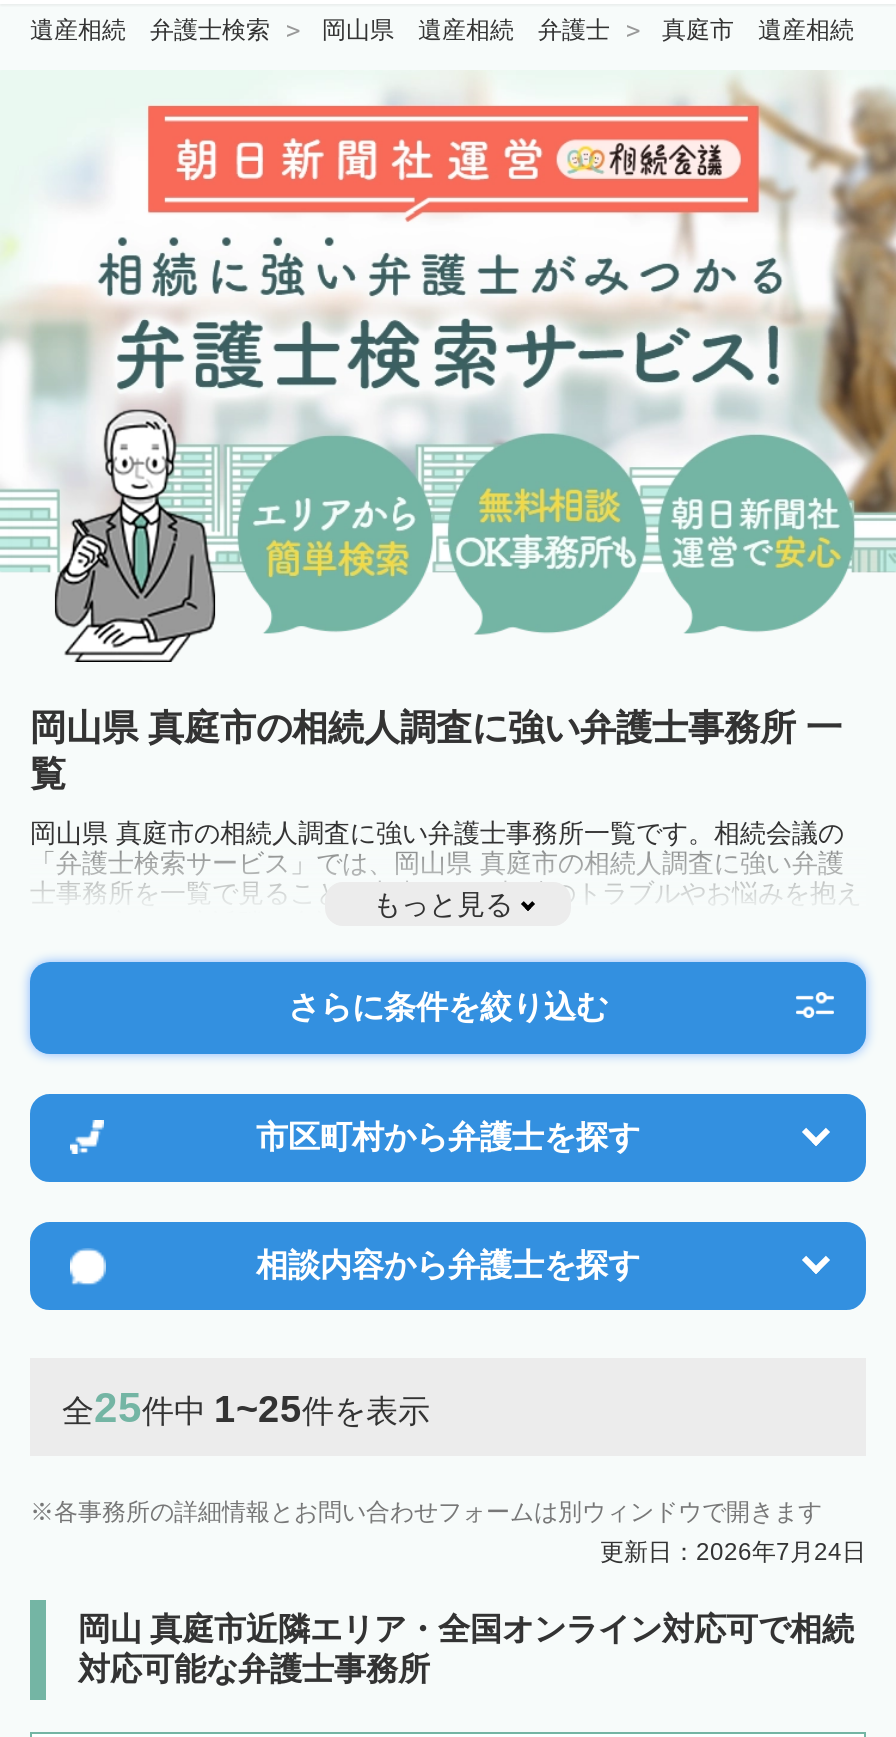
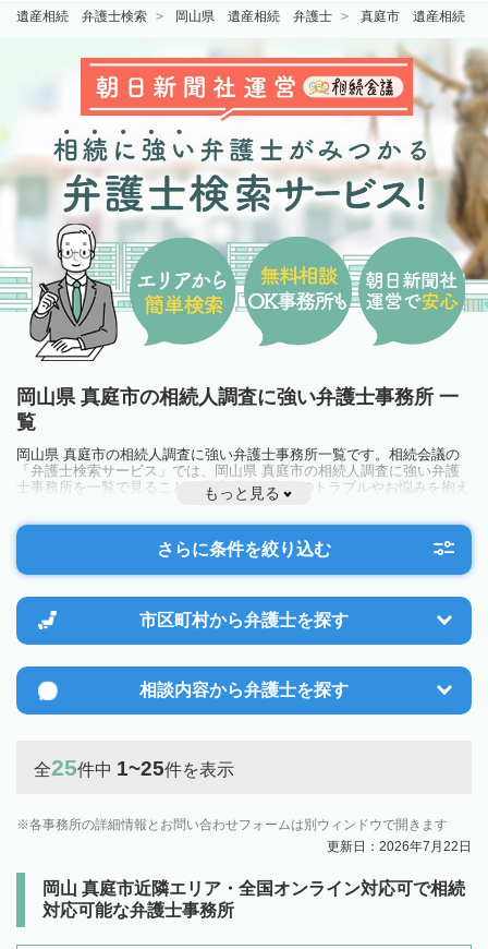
- 更新日：2026年7月24日
+ 更新日：2026年7月22日
